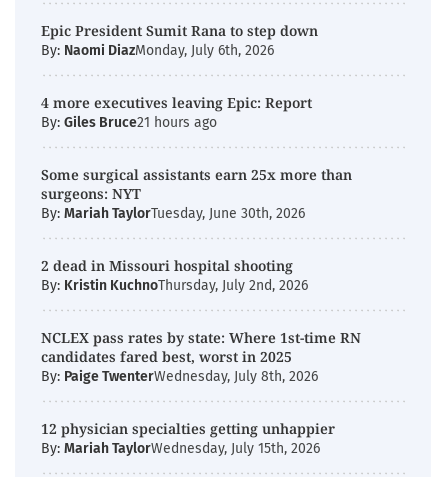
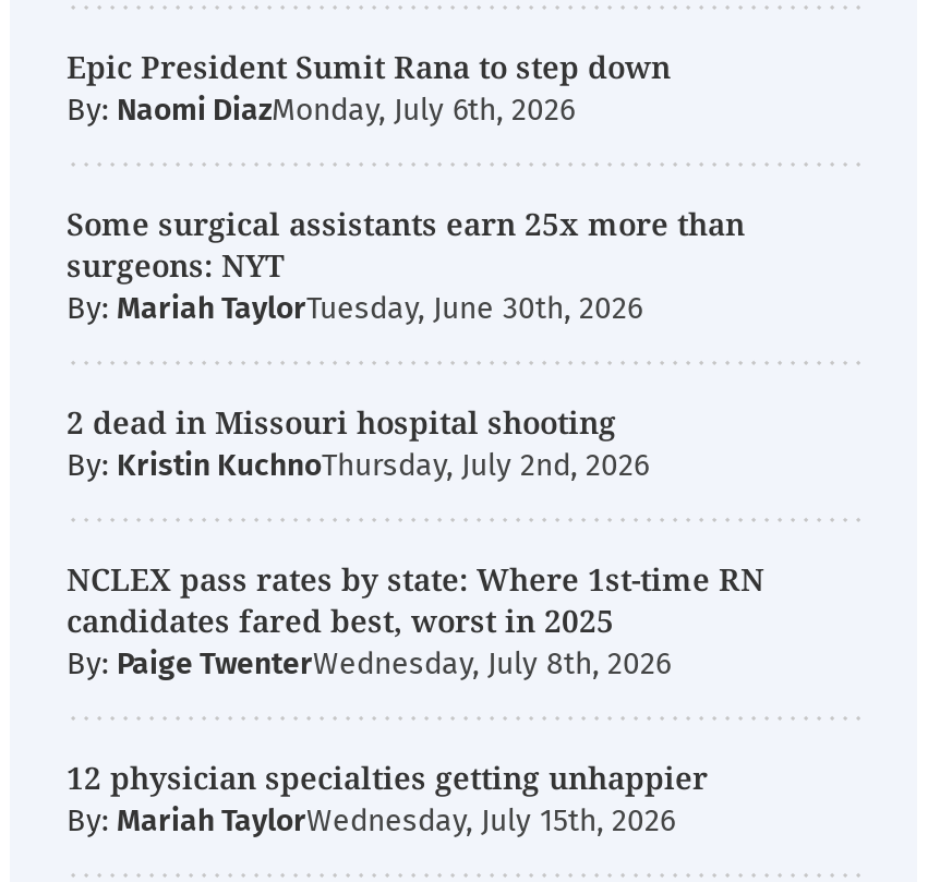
- 4 more executives leaving Epic: Report
- By: Giles Bruce21 hours ago
